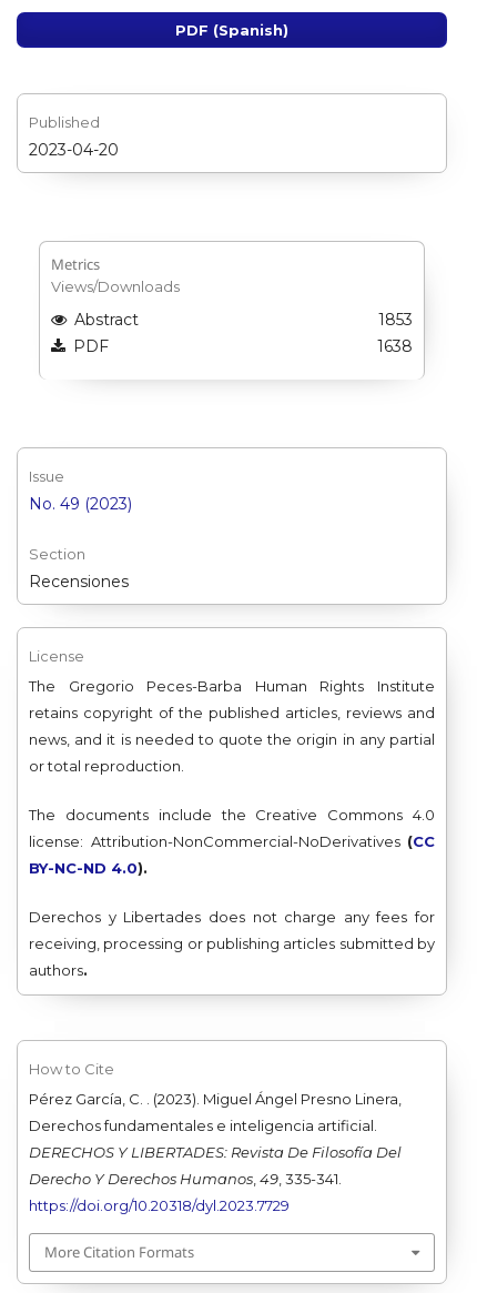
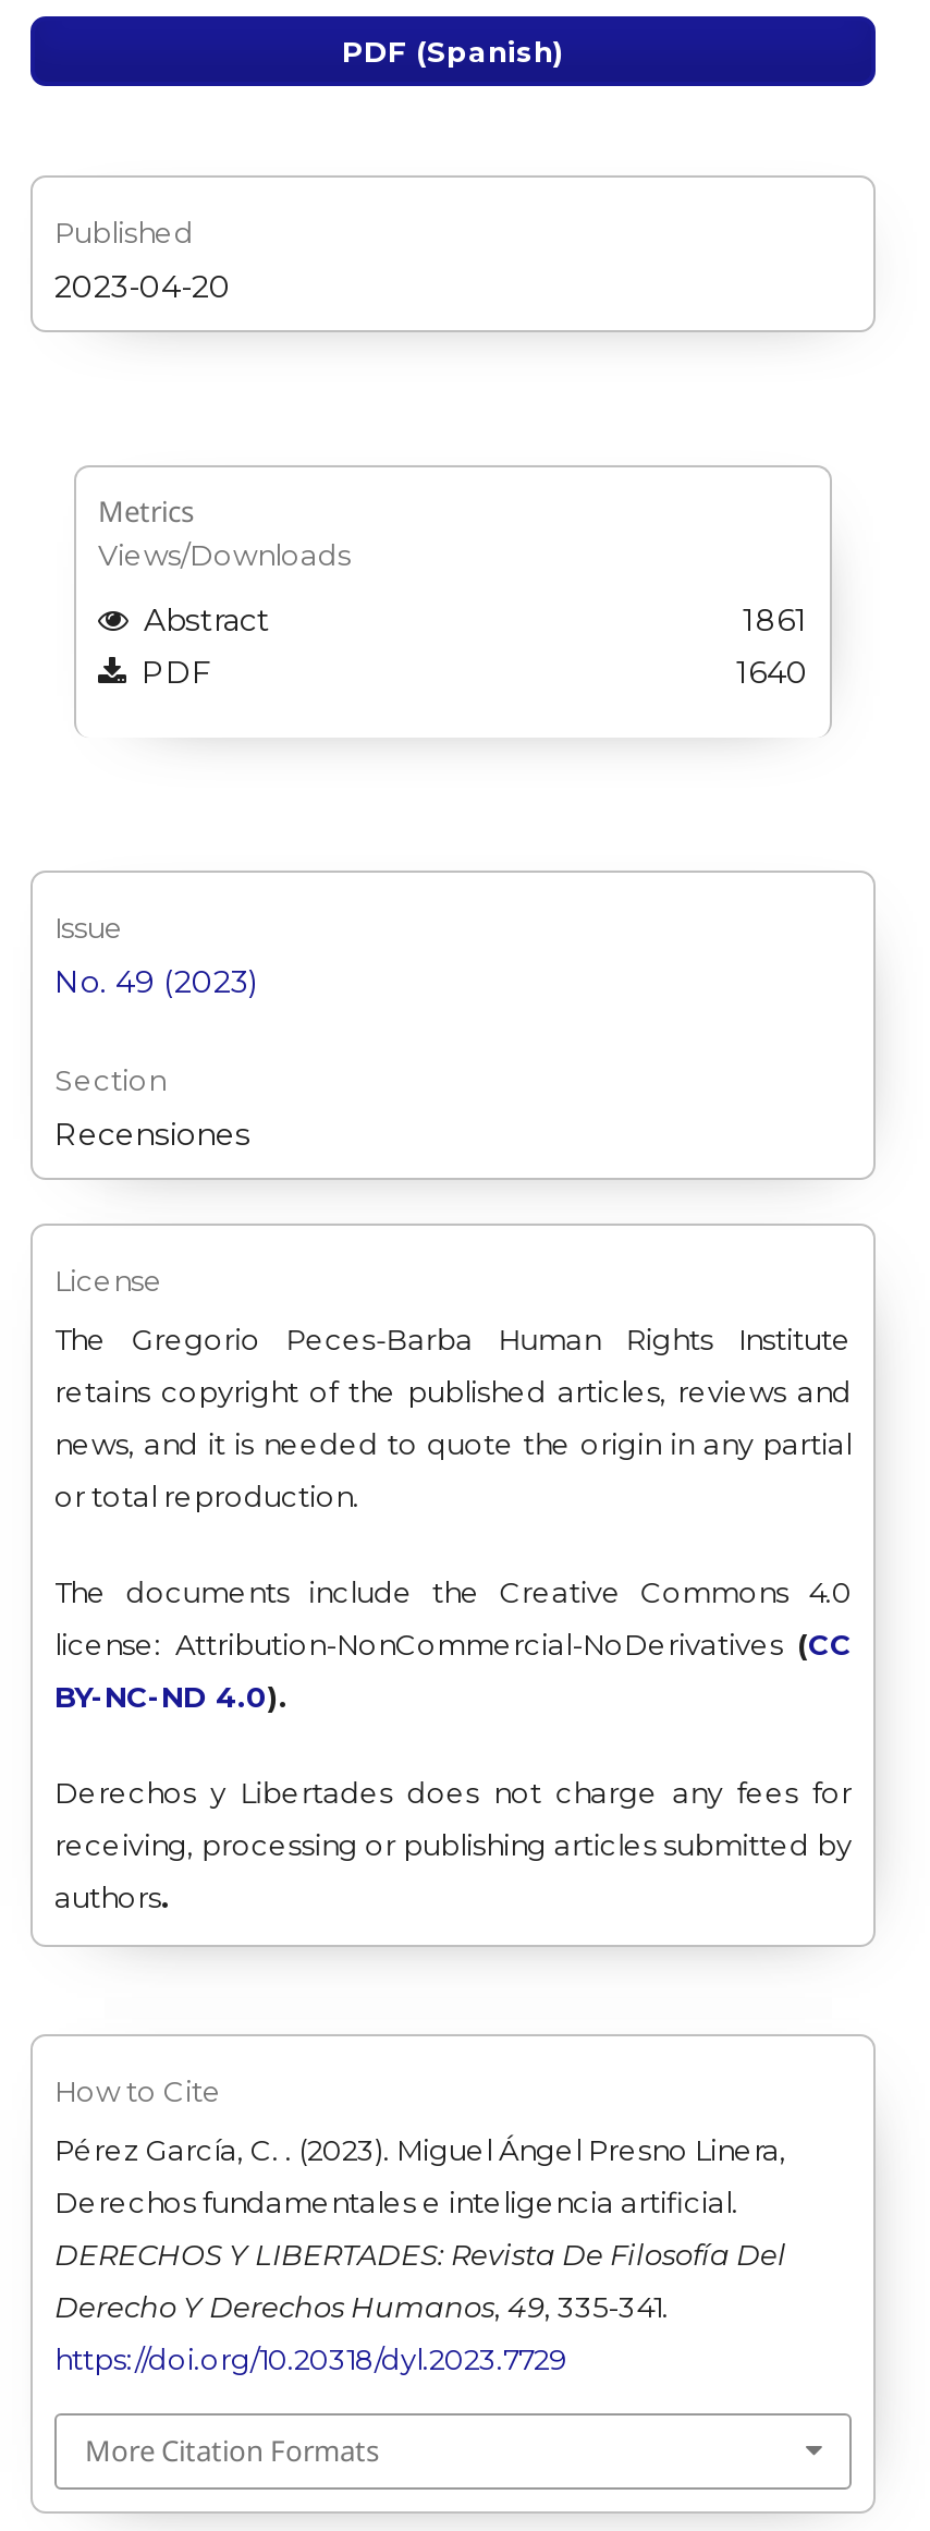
- 1853
+ 1861

- 1638
+ 1640
